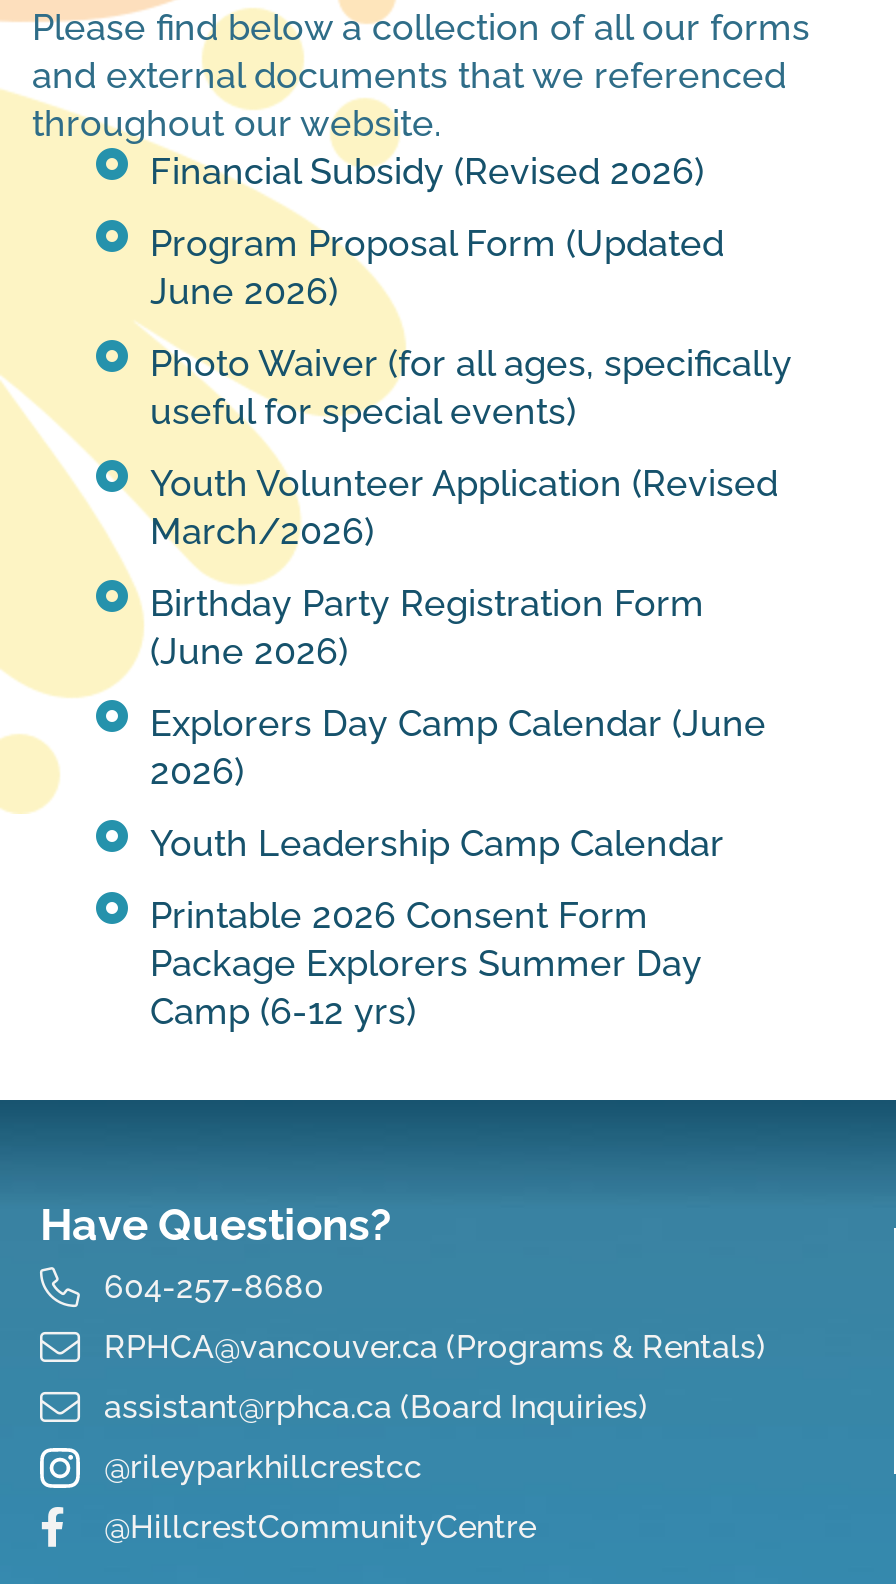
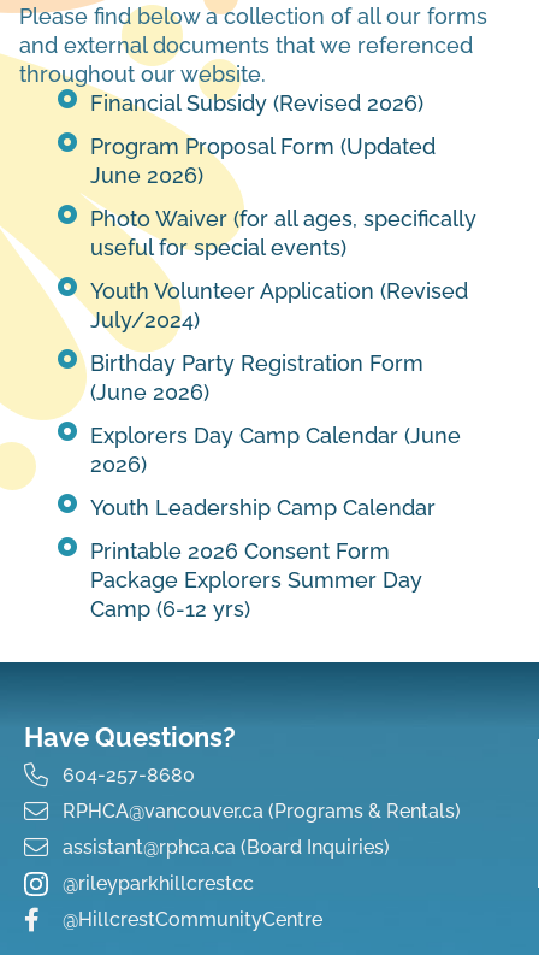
- March/2026)
+ July/2024)
